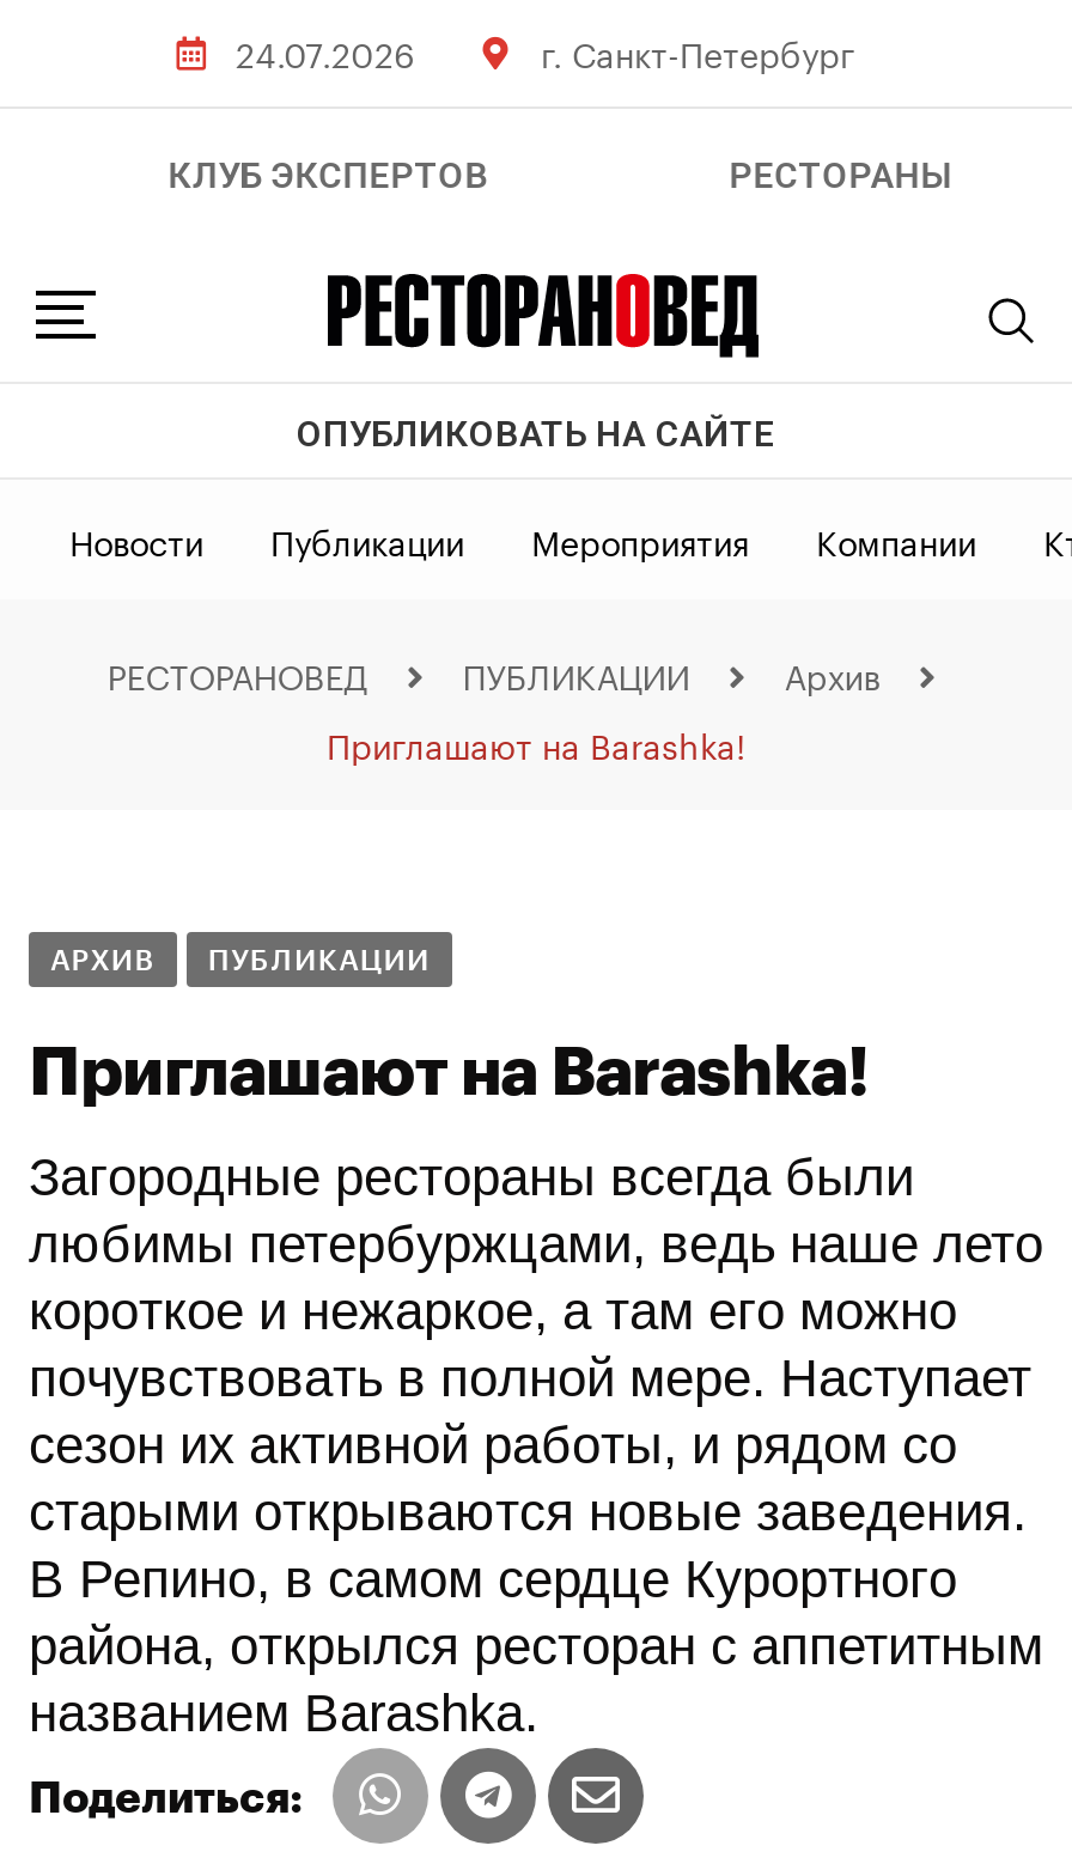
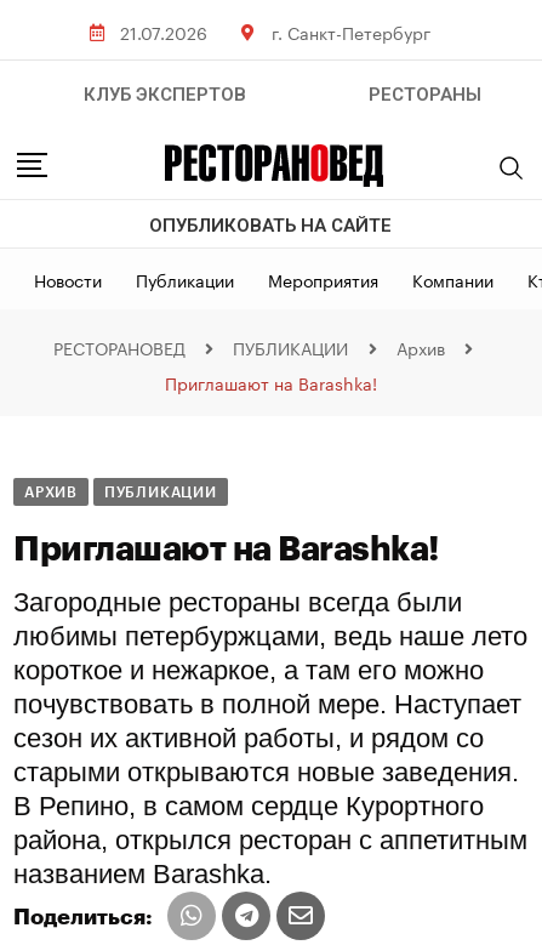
- 24.07.2026
+ 21.07.2026
